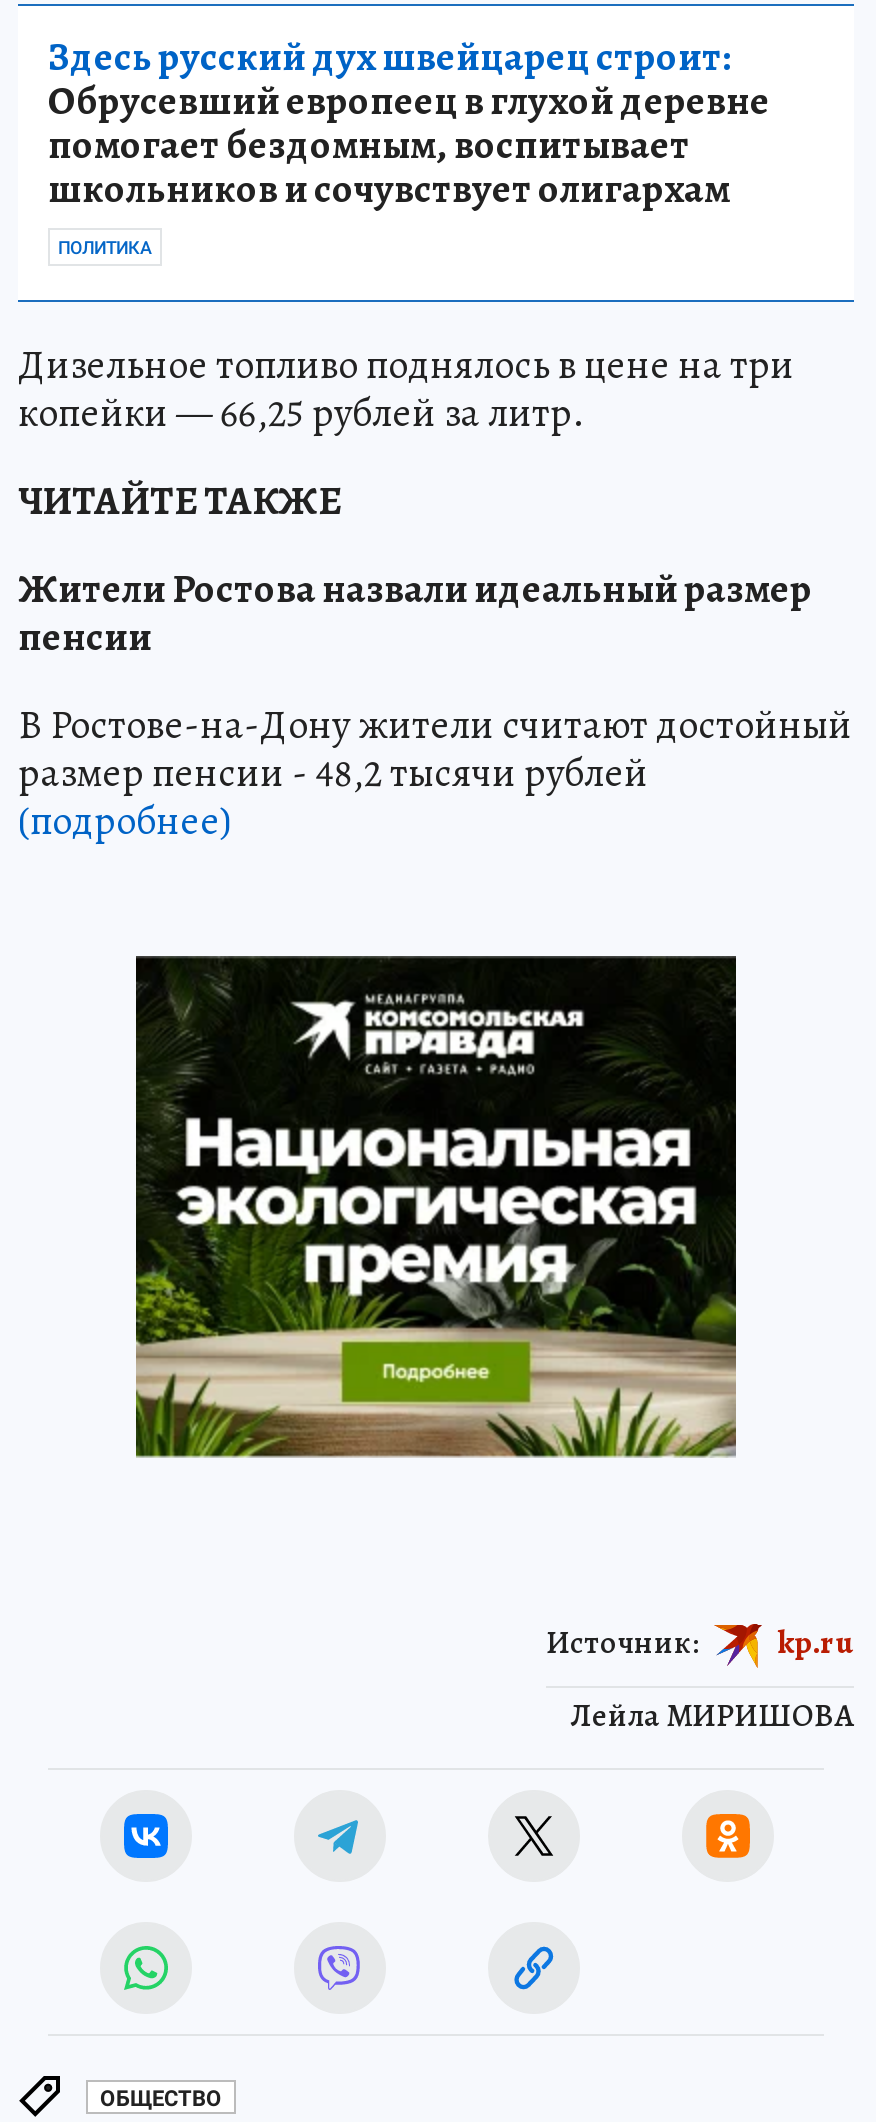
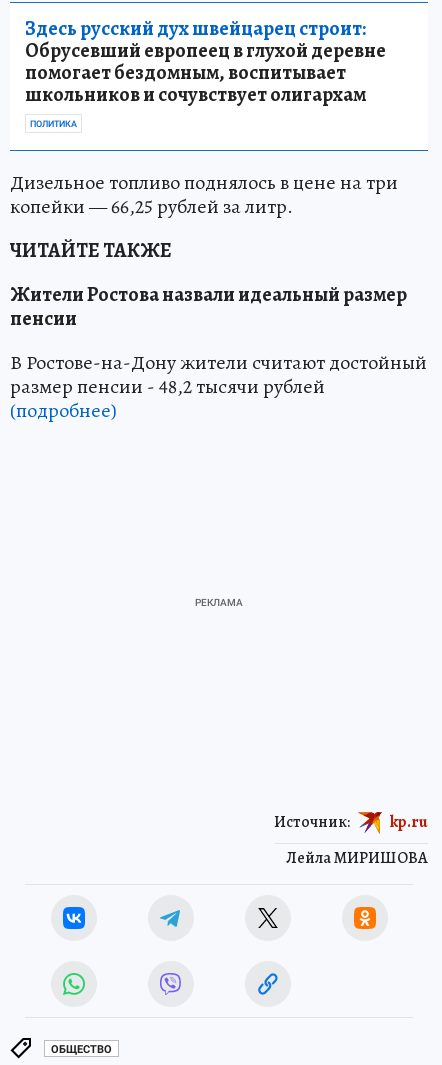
- [image]
